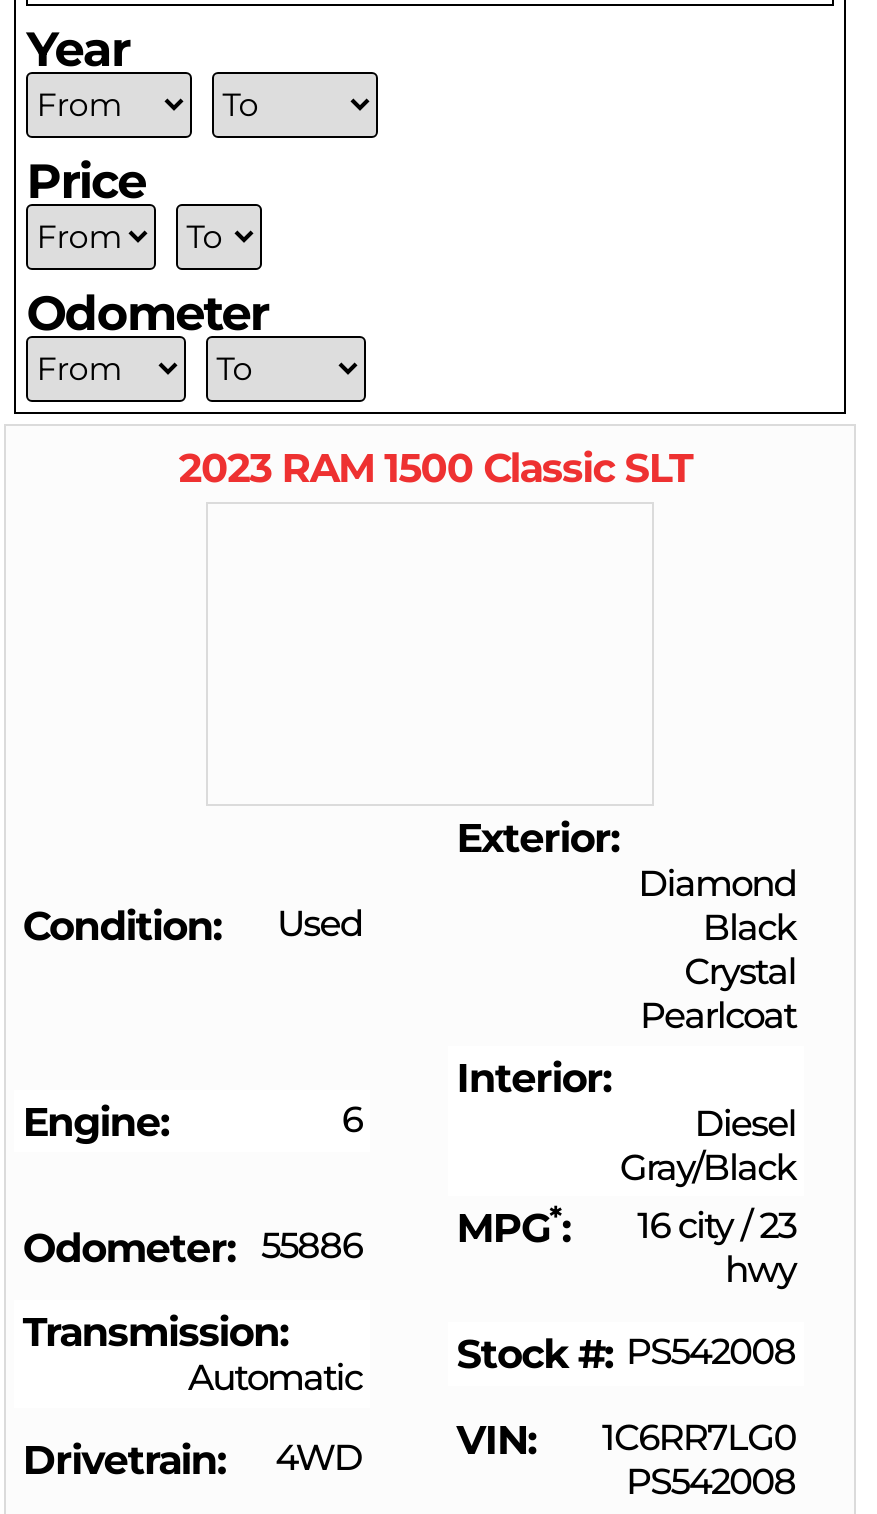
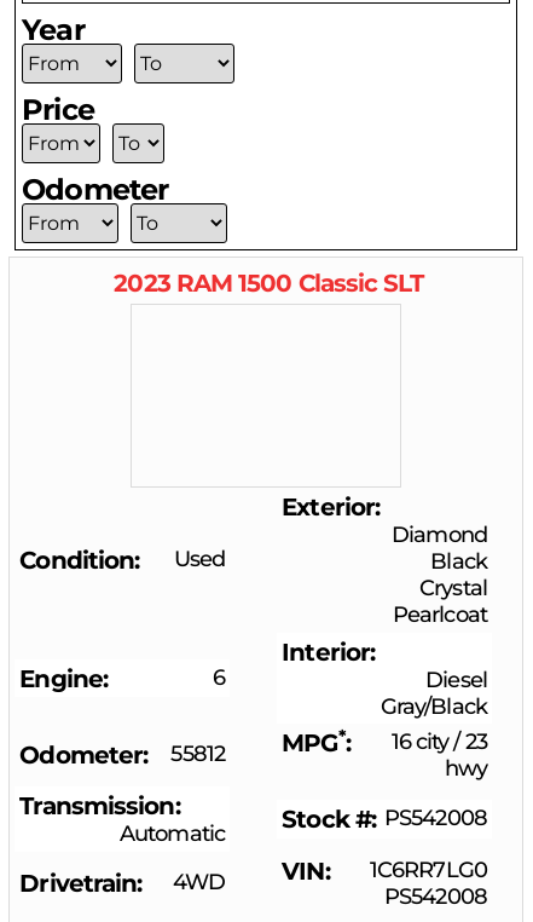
- Odometer 55886
+ Odometer 55812
